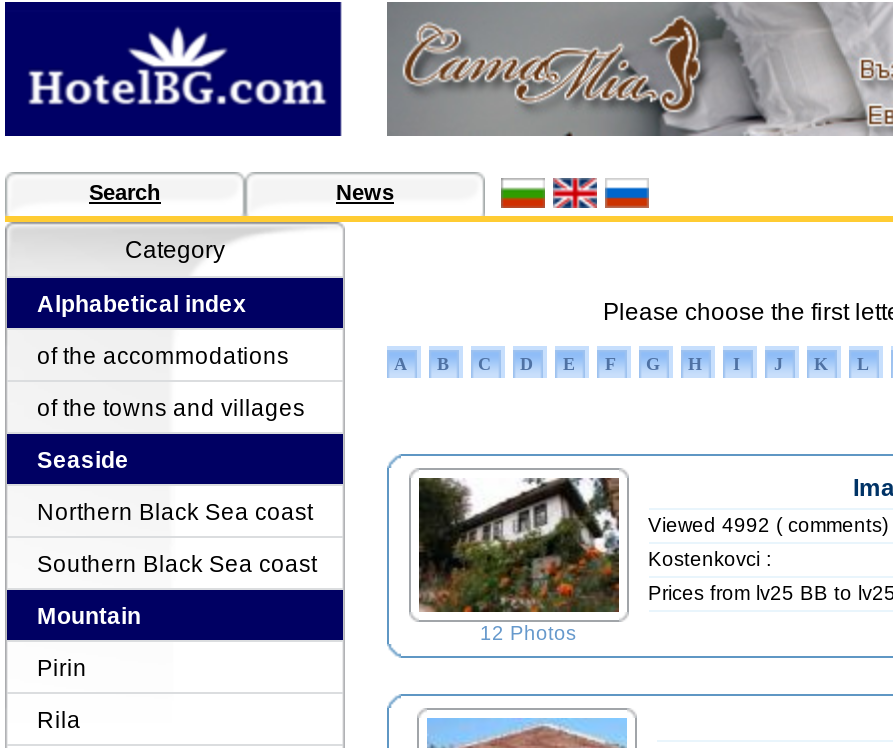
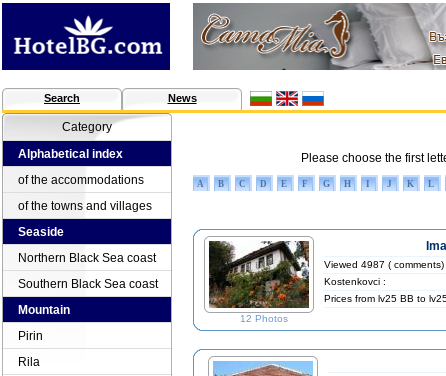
- Viewed 4992 ( comments)
+ Viewed 4987 ( comments)
